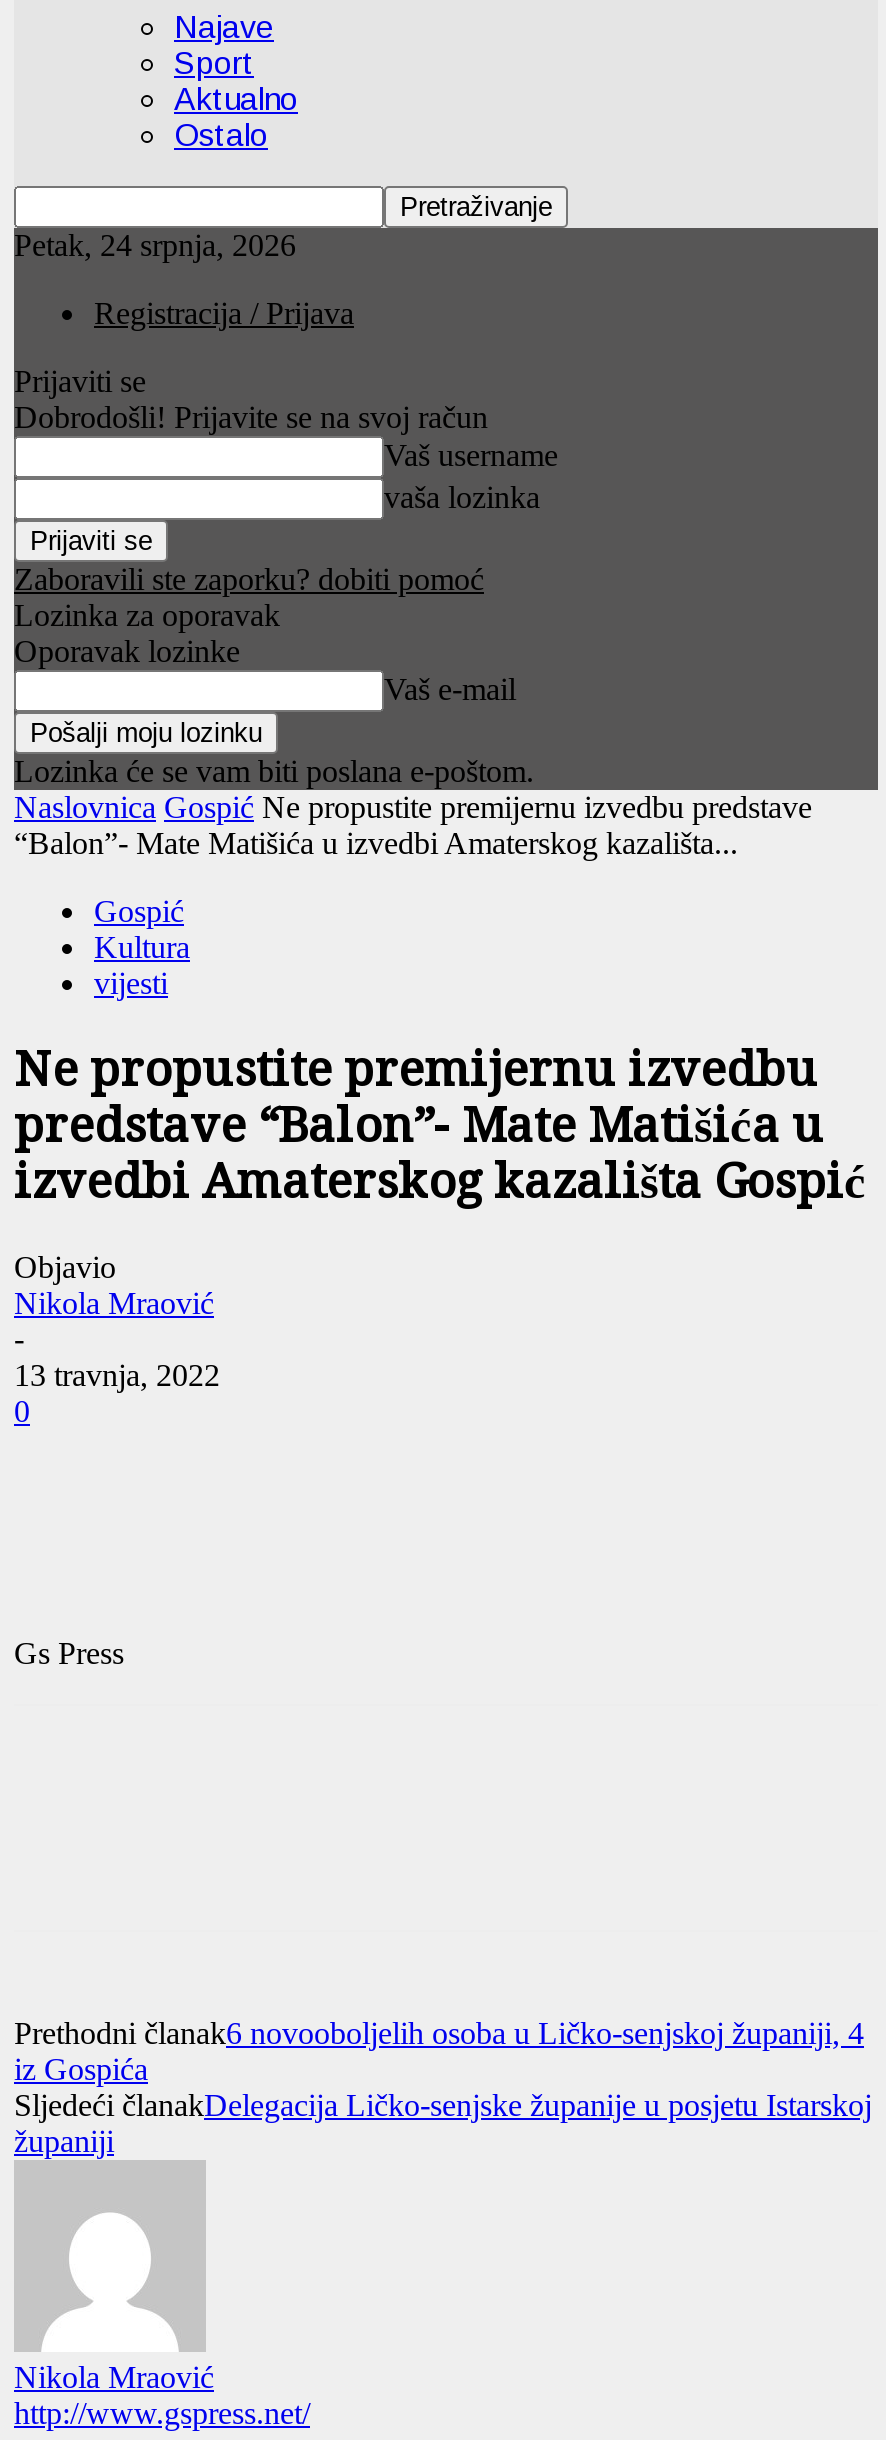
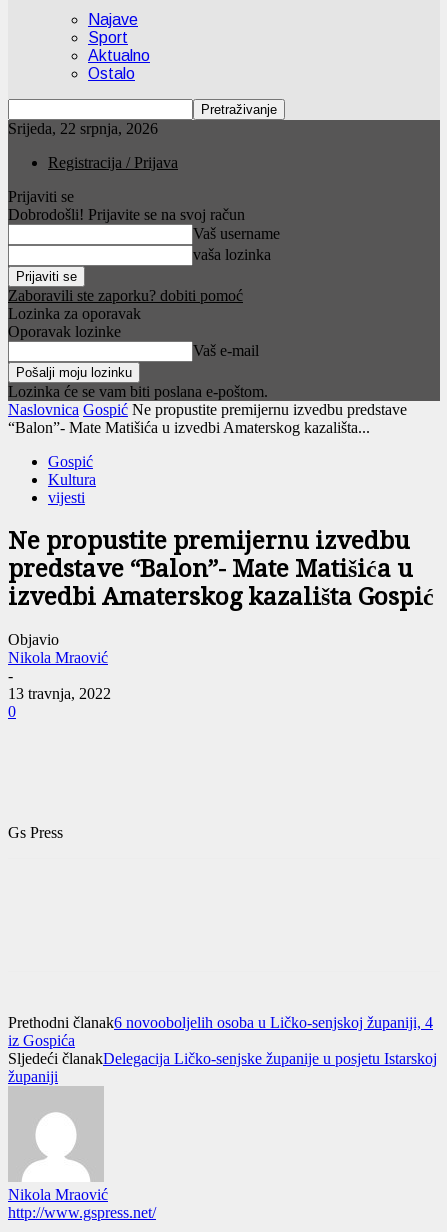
- Petak, 24 srpnja, 2026
+ Srijeda, 22 srpnja, 2026
